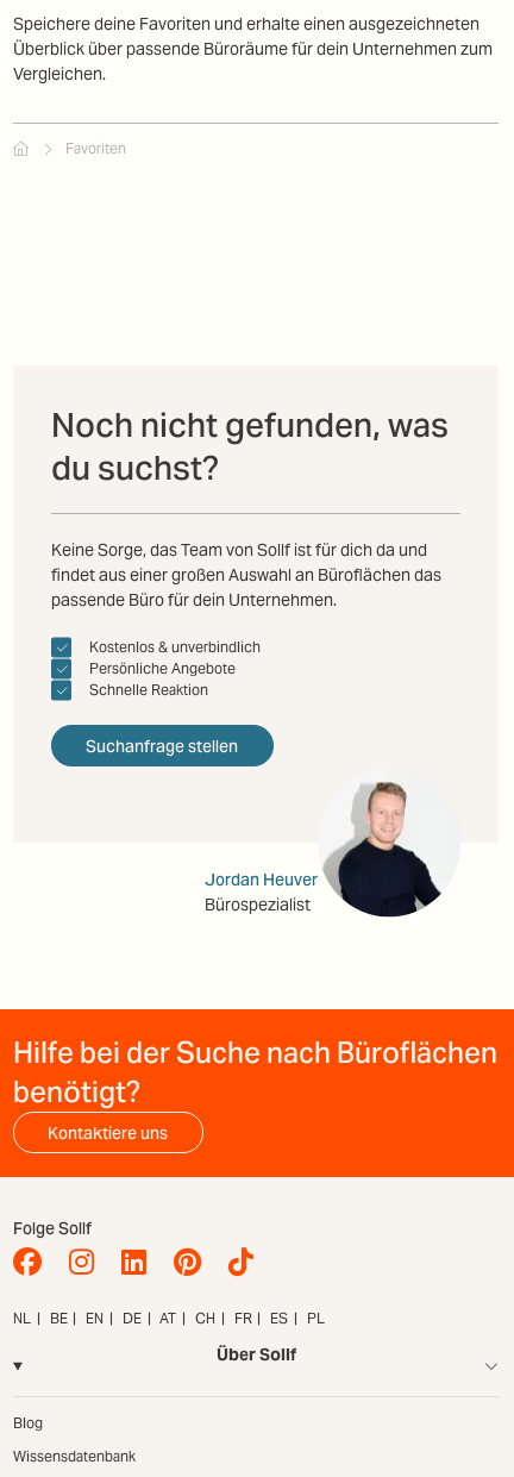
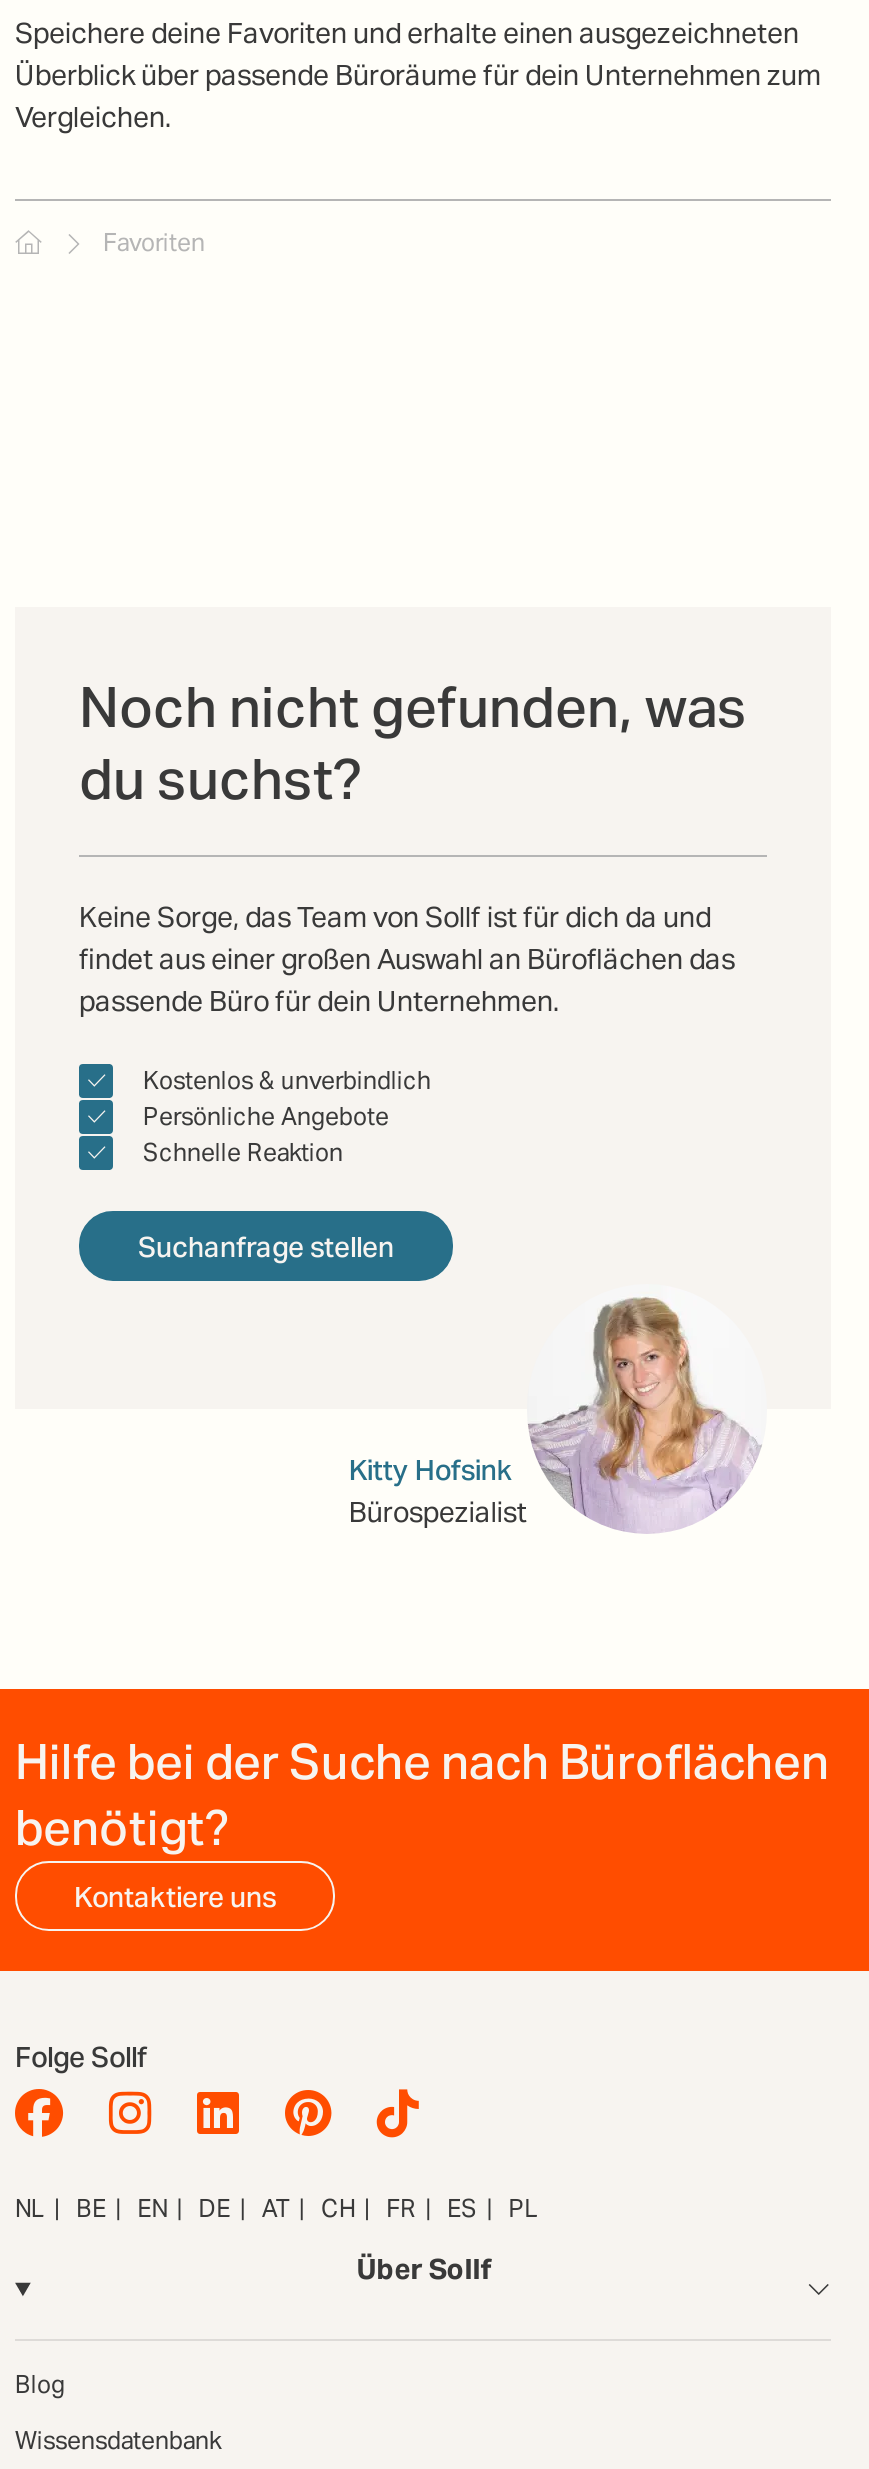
- [image]
- Jordan Heuver
+ [image]
+ Kitty Hofsink
